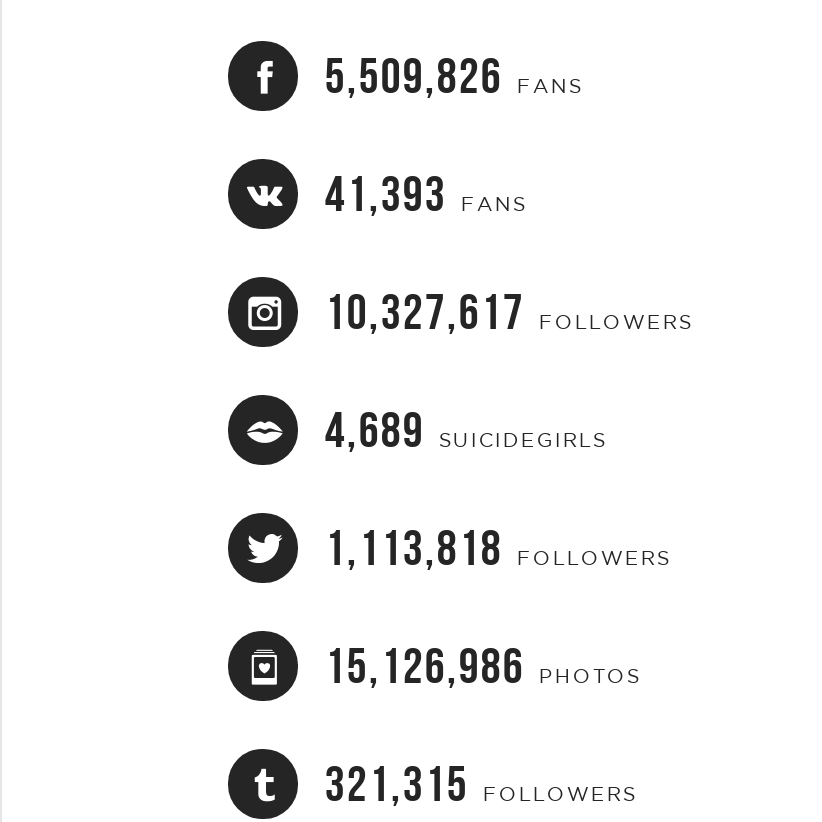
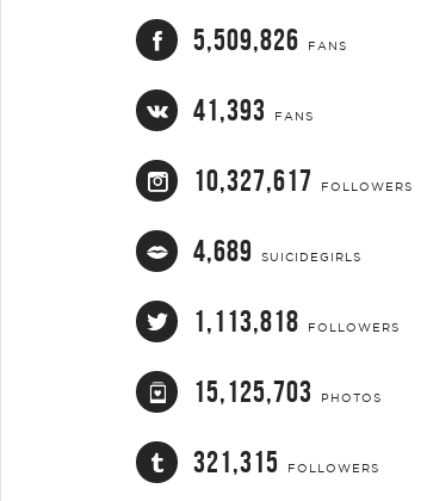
- 15,126,986 PHOTOS
+ 15,125,703 PHOTOS
